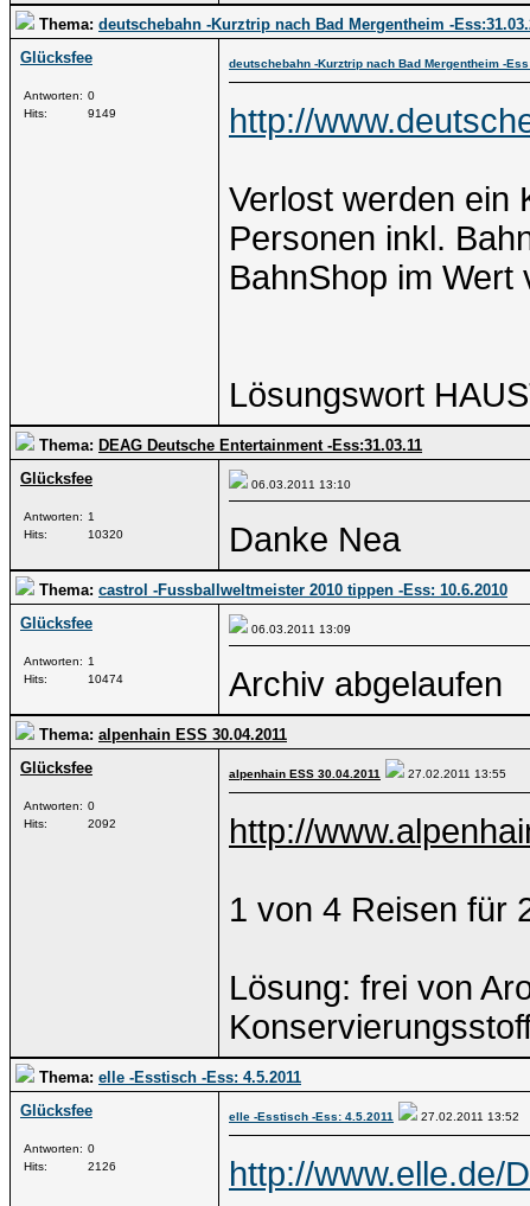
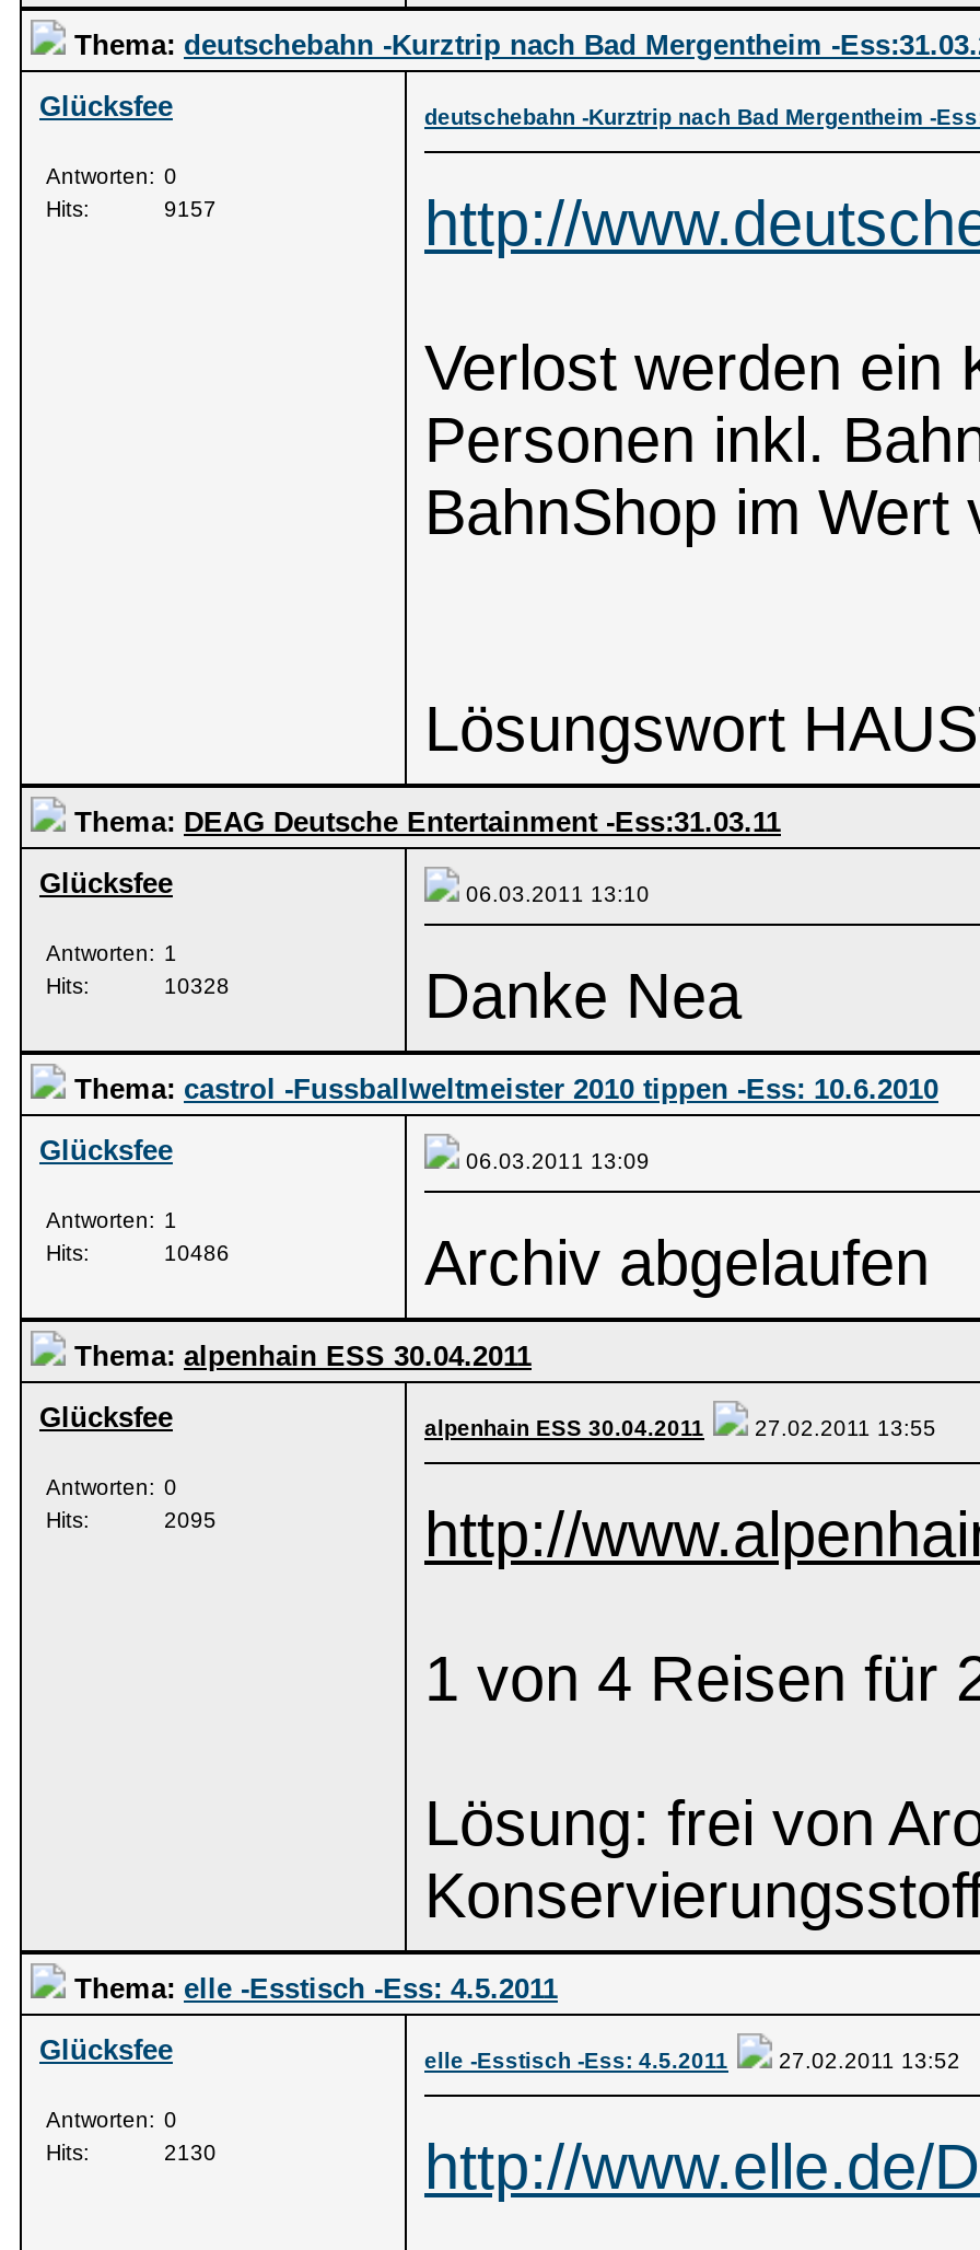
- 9149
+ 9157

- 10320
+ 10328

- 10474
+ 10486

- 2092
+ 2095

- 2126
+ 2130
